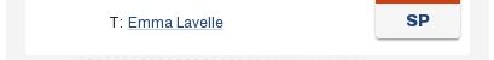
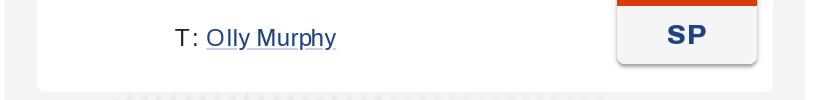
- T: Emma Lavelle
+ T: Olly Murphy
